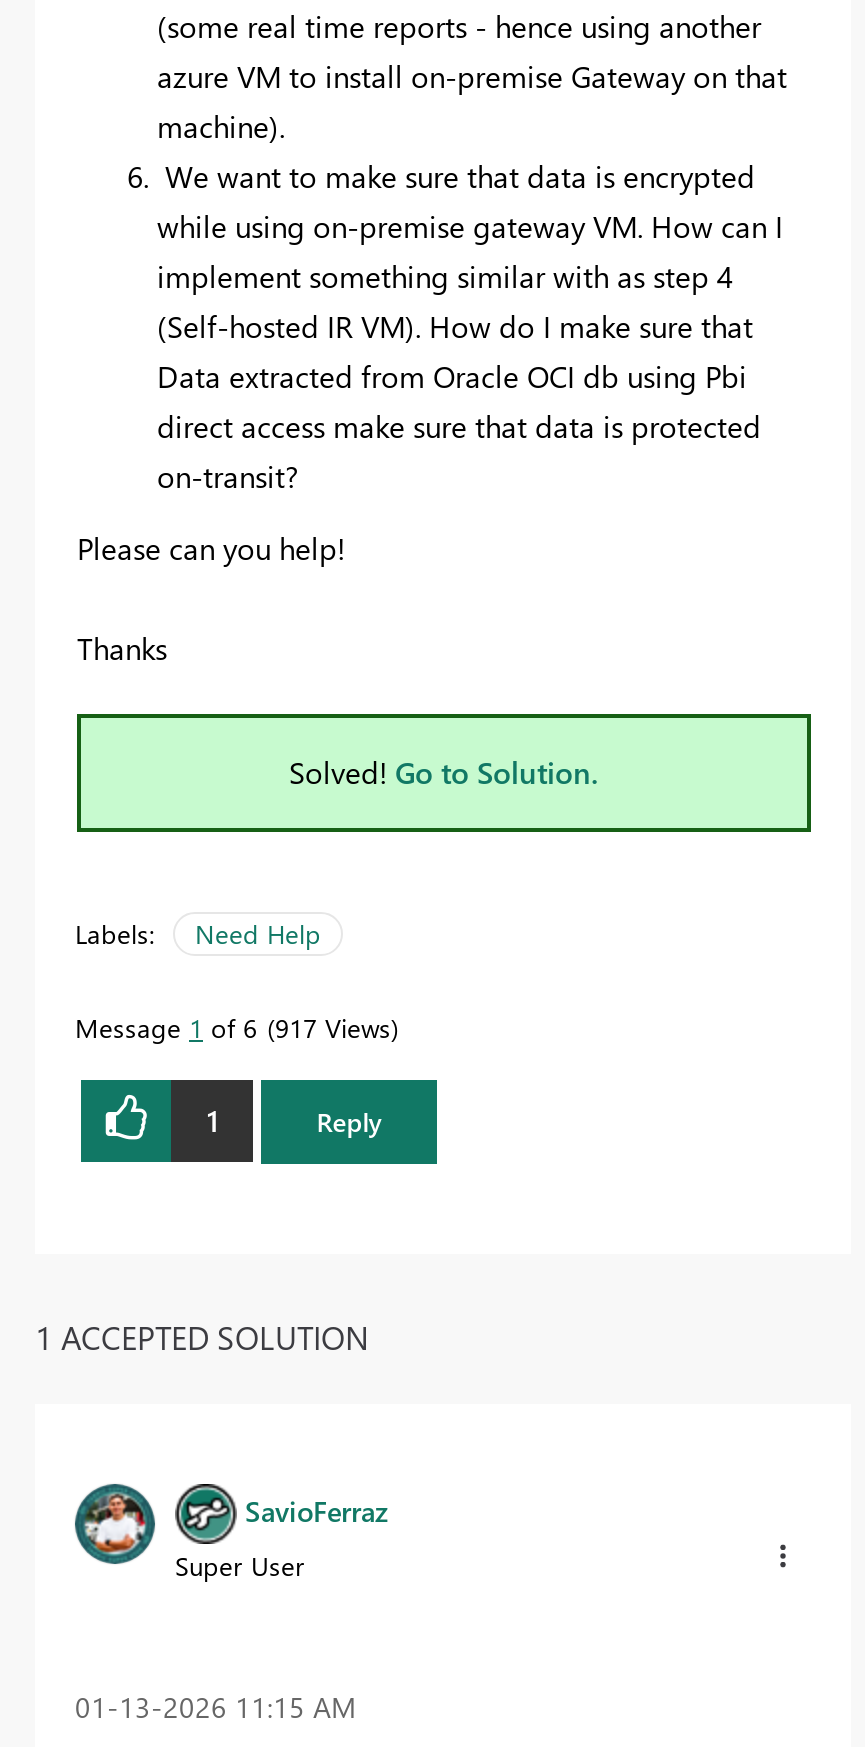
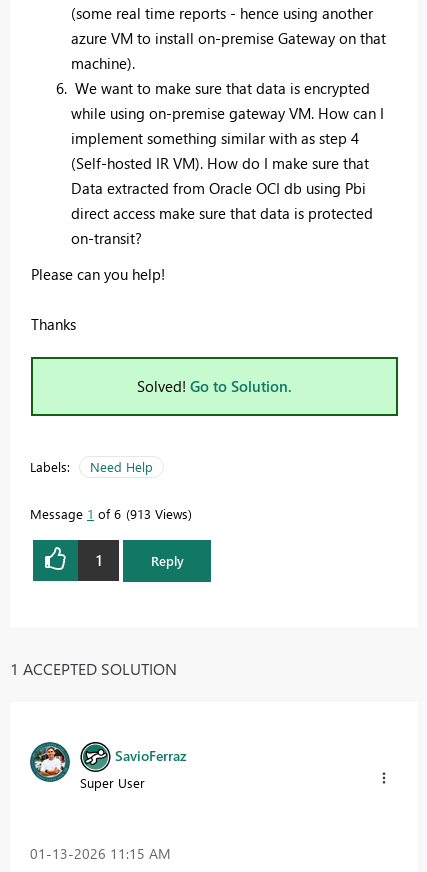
- Message 1 of 6 917 Views
+ Message 1 of 6 913 Views
